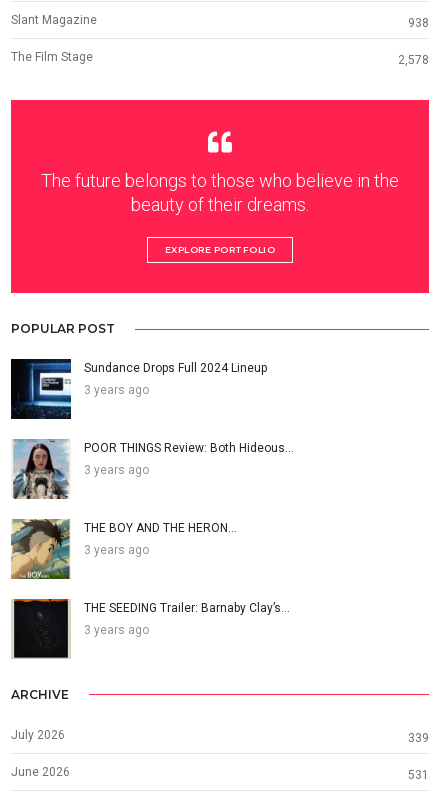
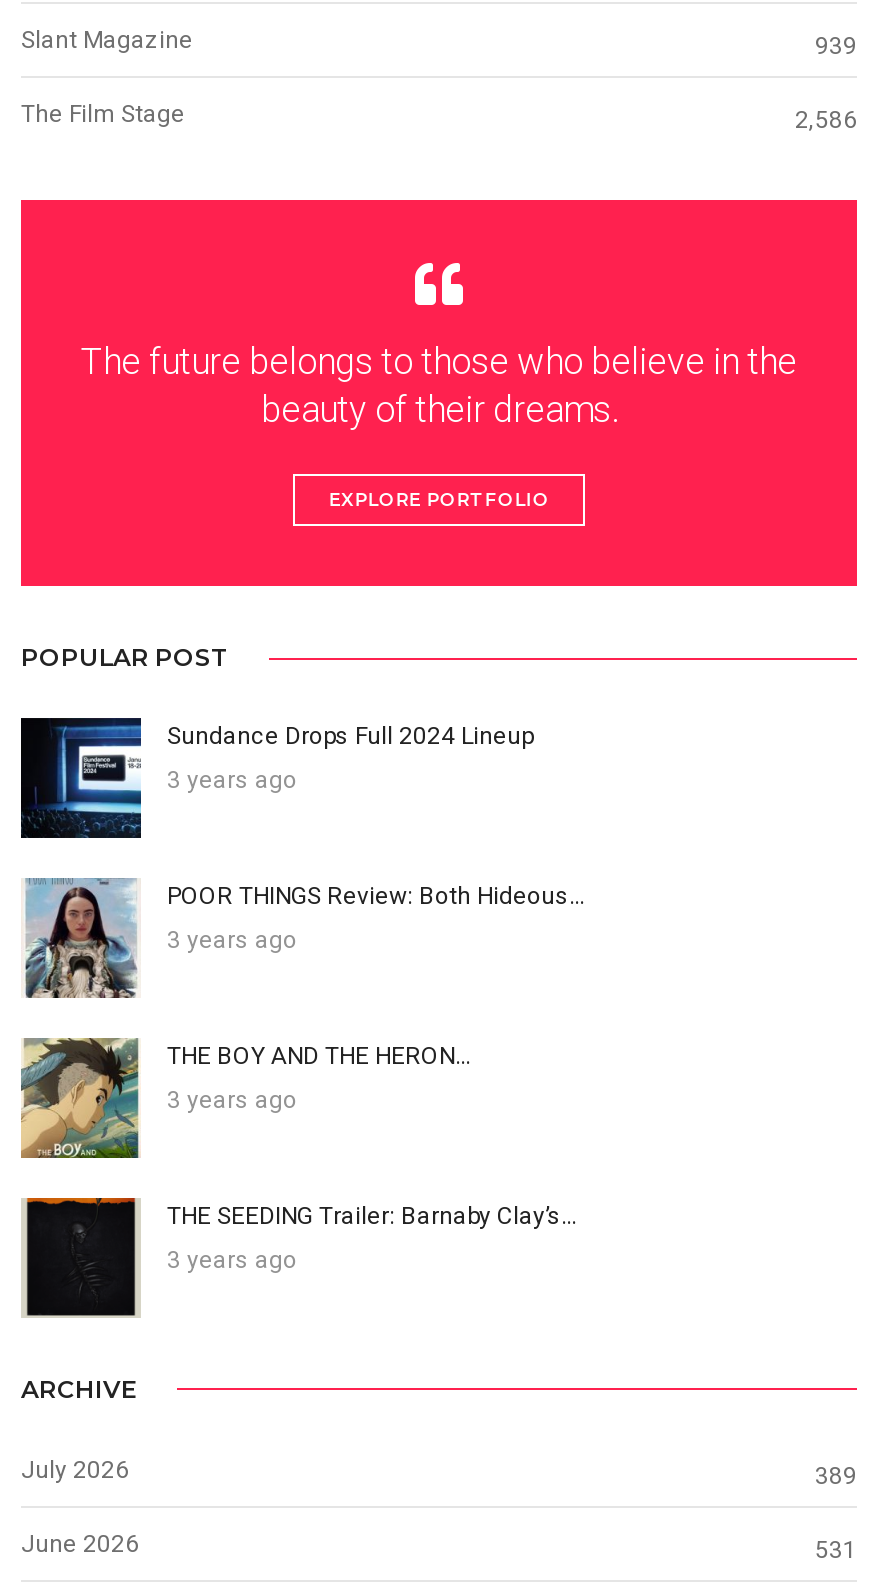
- 938
+ 939

- 2,578
+ 2,586

- 339
+ 389
